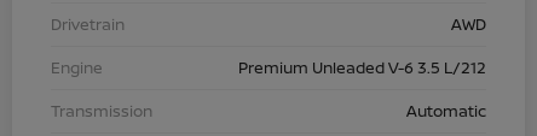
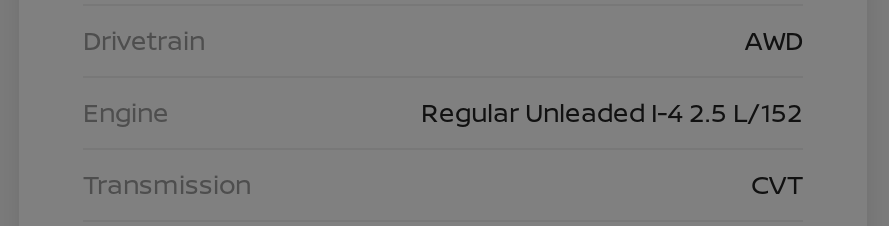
- Premium Unleaded V-6 3.5 L/212
+ Regular Unleaded I-4 2.5 L/152

- Automatic
+ CVT
